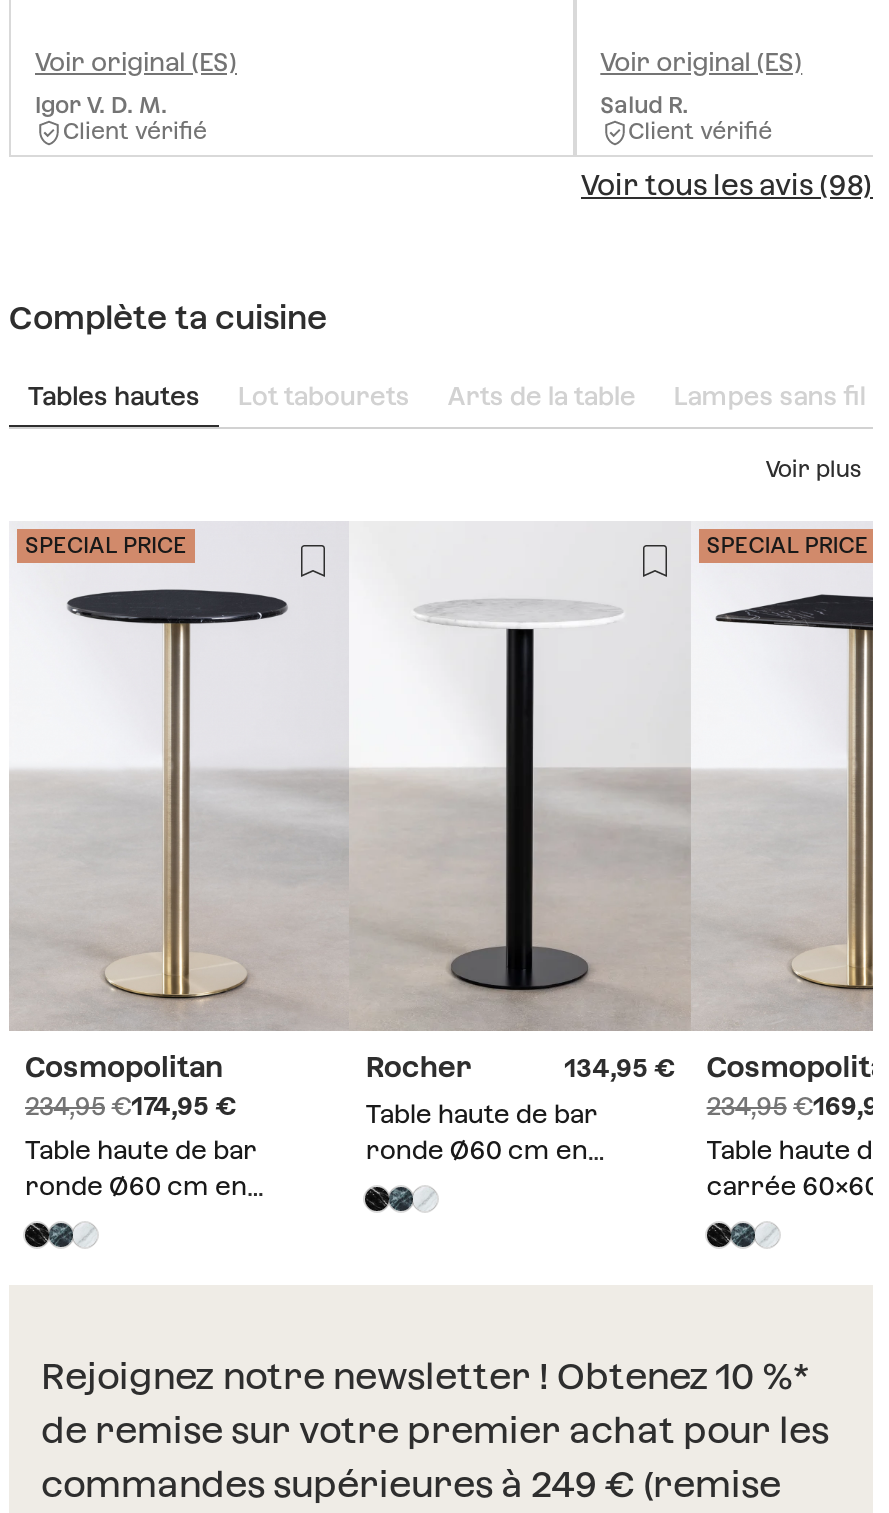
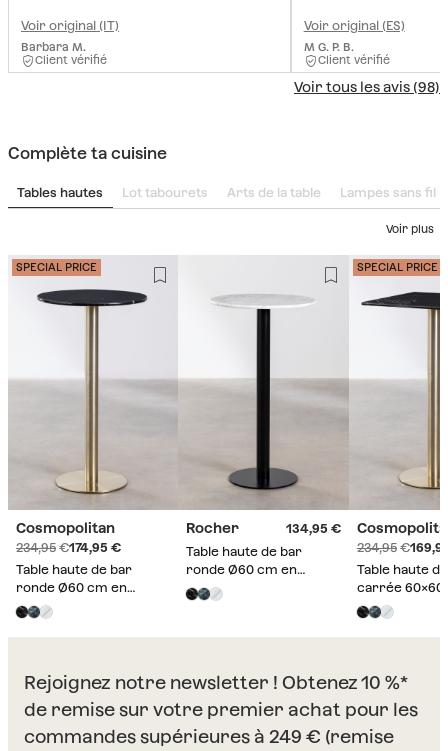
- Voir original (ES)
+ Voir original (IT)

- Igor V. D. M.
+ Barbara M.

- Salud R.
+ M G. P. B.
